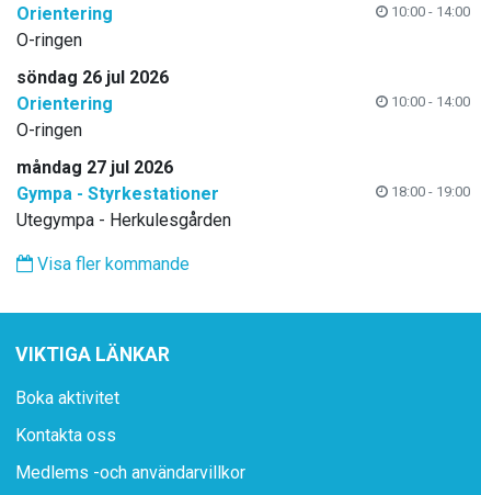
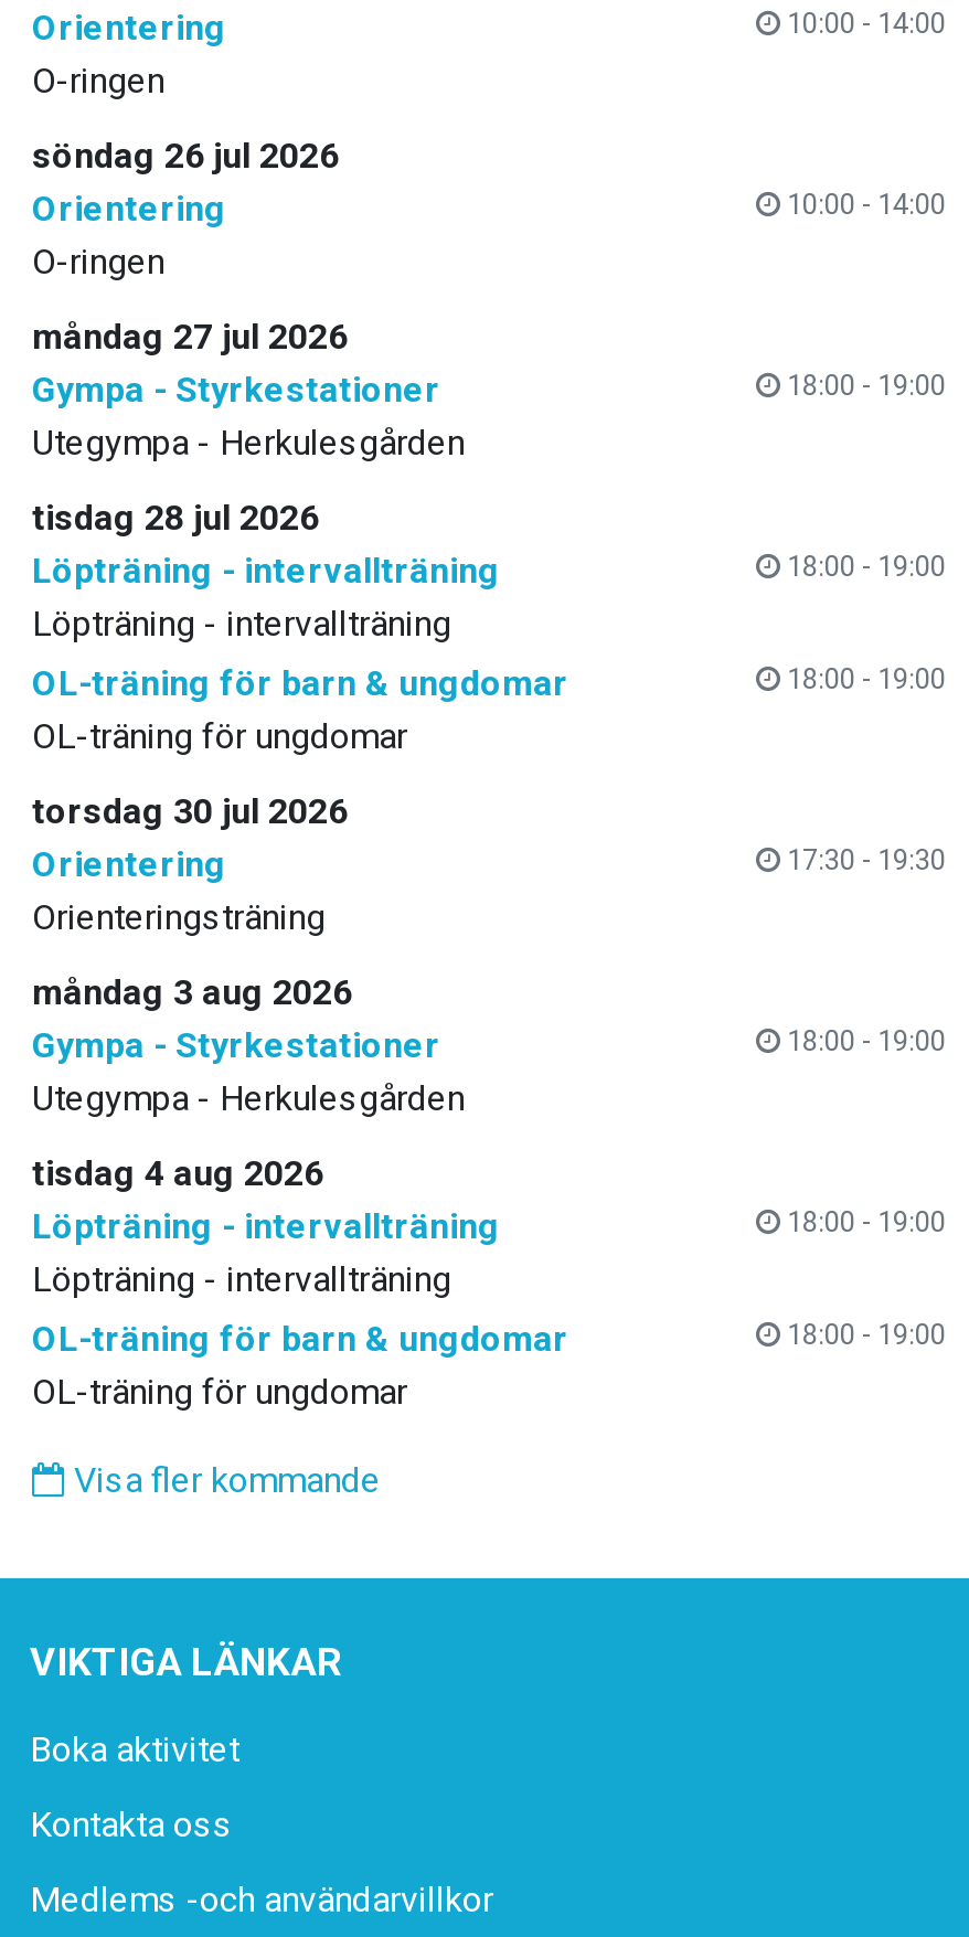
+ tisdag 28 jul 2026
+ Löpträning - intervallträning
+ 18:00 - 19:00
+ Löpträning - intervallträning
+ OL-träning för barn & ungdomar
+ 18:00 - 19:00
+ OL-träning för ungdomar
+ torsdag 30 jul 2026
+ Orientering
+ 17:30 - 19:30
+ Orienteringsträning
+ måndag 3 aug 2026
+ Gympa - Styrkestationer
+ 18:00 - 19:00
+ Utegympa - Herkulesgården
+ tisdag 4 aug 2026
+ Löpträning - intervallträning
+ 18:00 - 19:00
+ Löpträning - intervallträning
+ OL-träning för barn & ungdomar
+ 18:00 - 19:00
+ OL-träning för ungdomar
